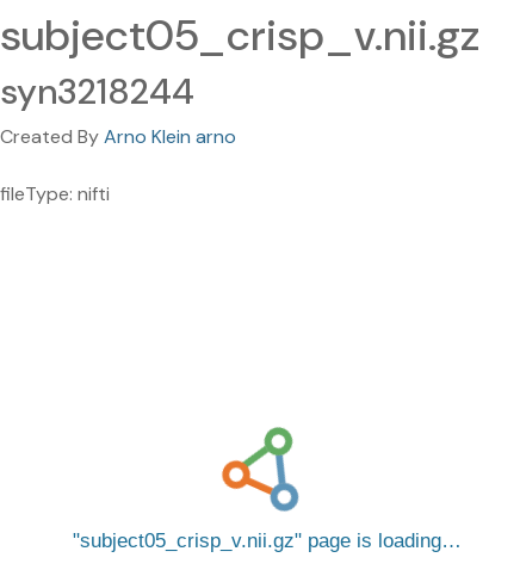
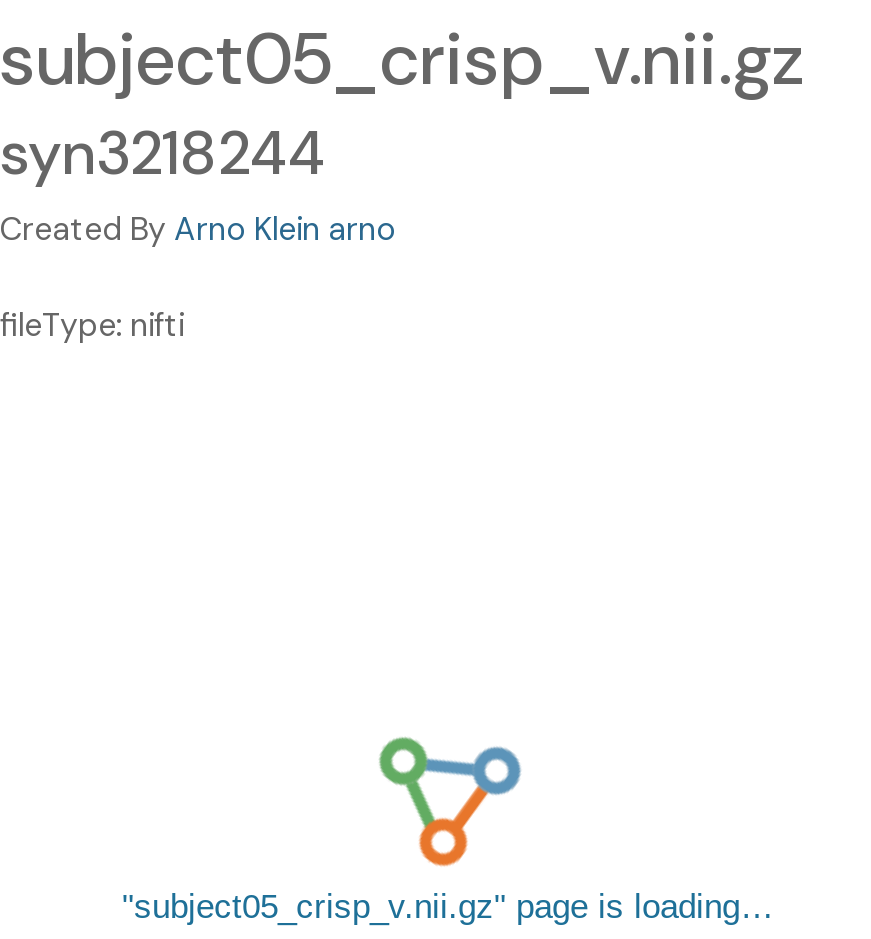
- [image]
+ [image]
